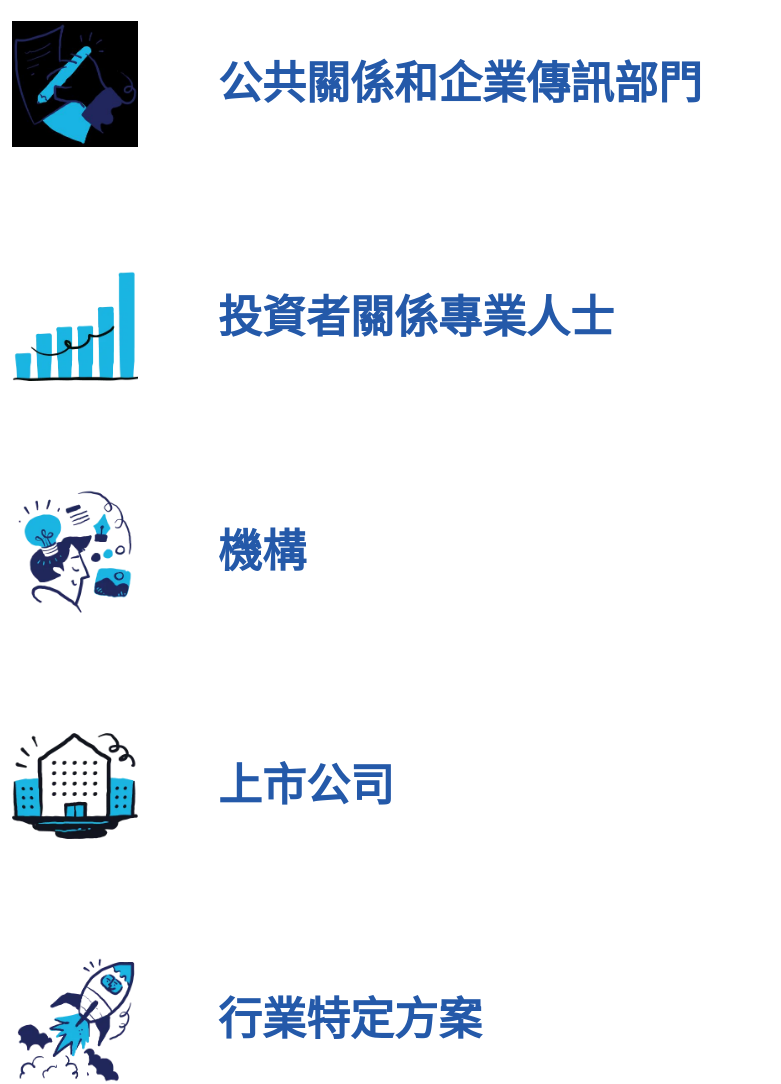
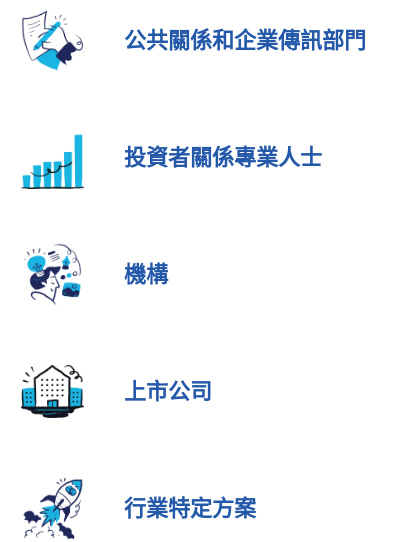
- [image]
+ [image]
